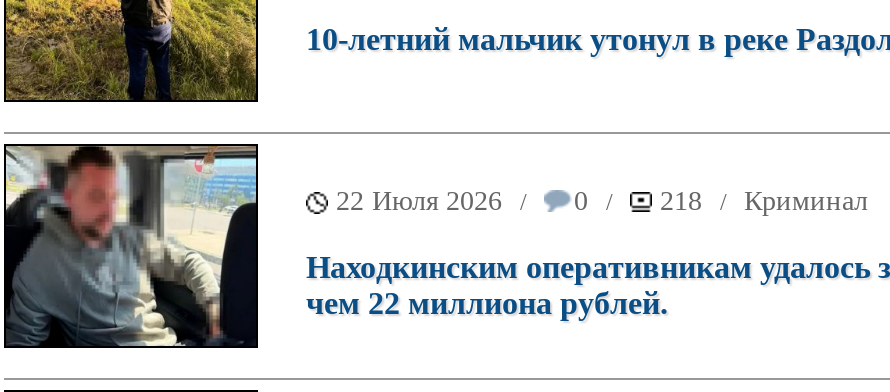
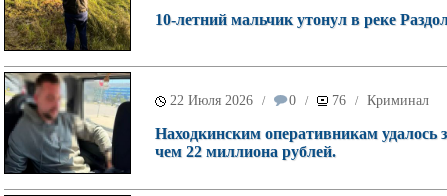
- 22 Июля 2026 / 0 / 218 / Криминал
+ 22 Июля 2026 / 0 / 76 / Криминал
